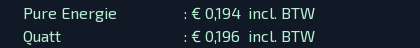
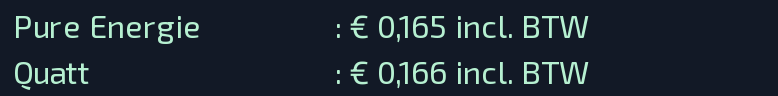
- : € 0,194 incl. BTW
+ : € 0,165 incl. BTW

- : € 0,196 incl. BTW
+ : € 0,166 incl. BTW
